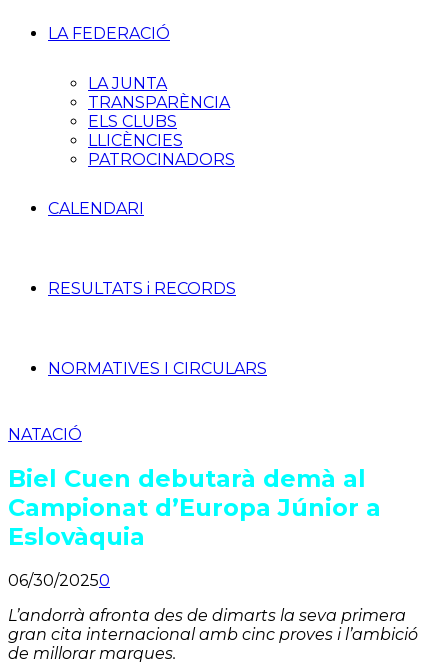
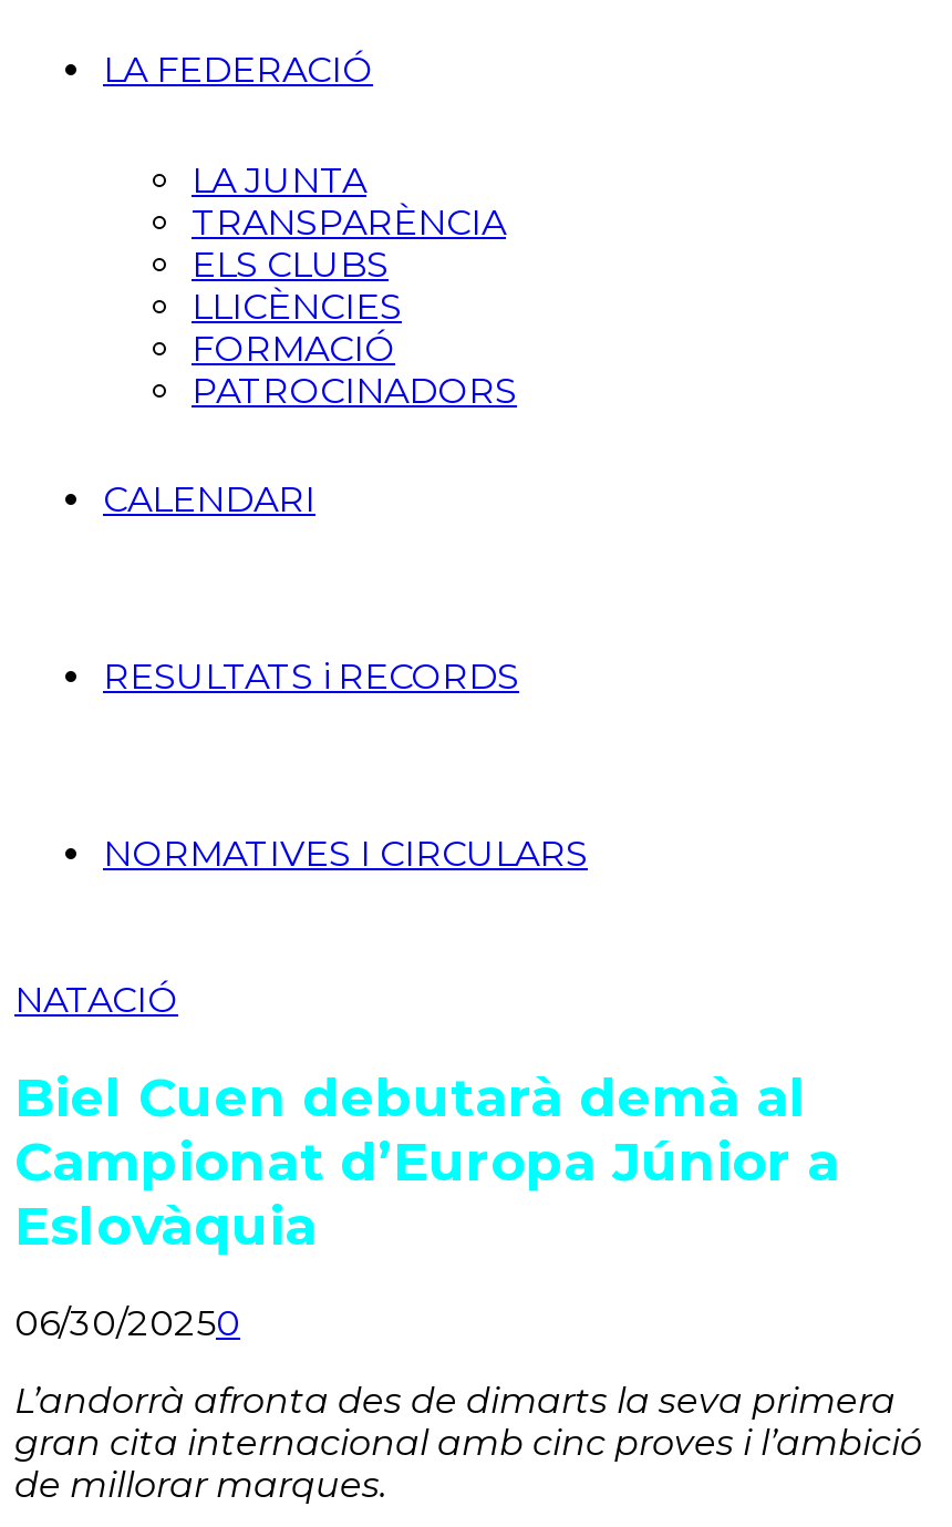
+ FORMACIÓ
